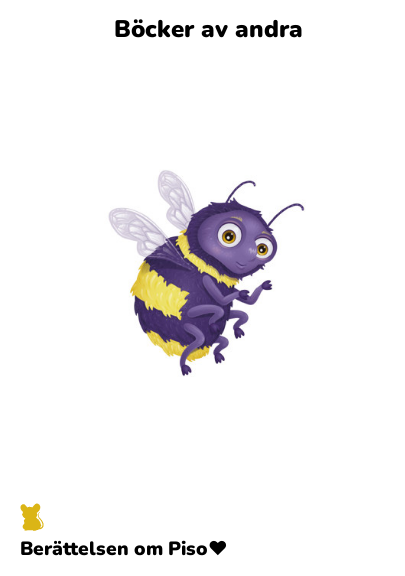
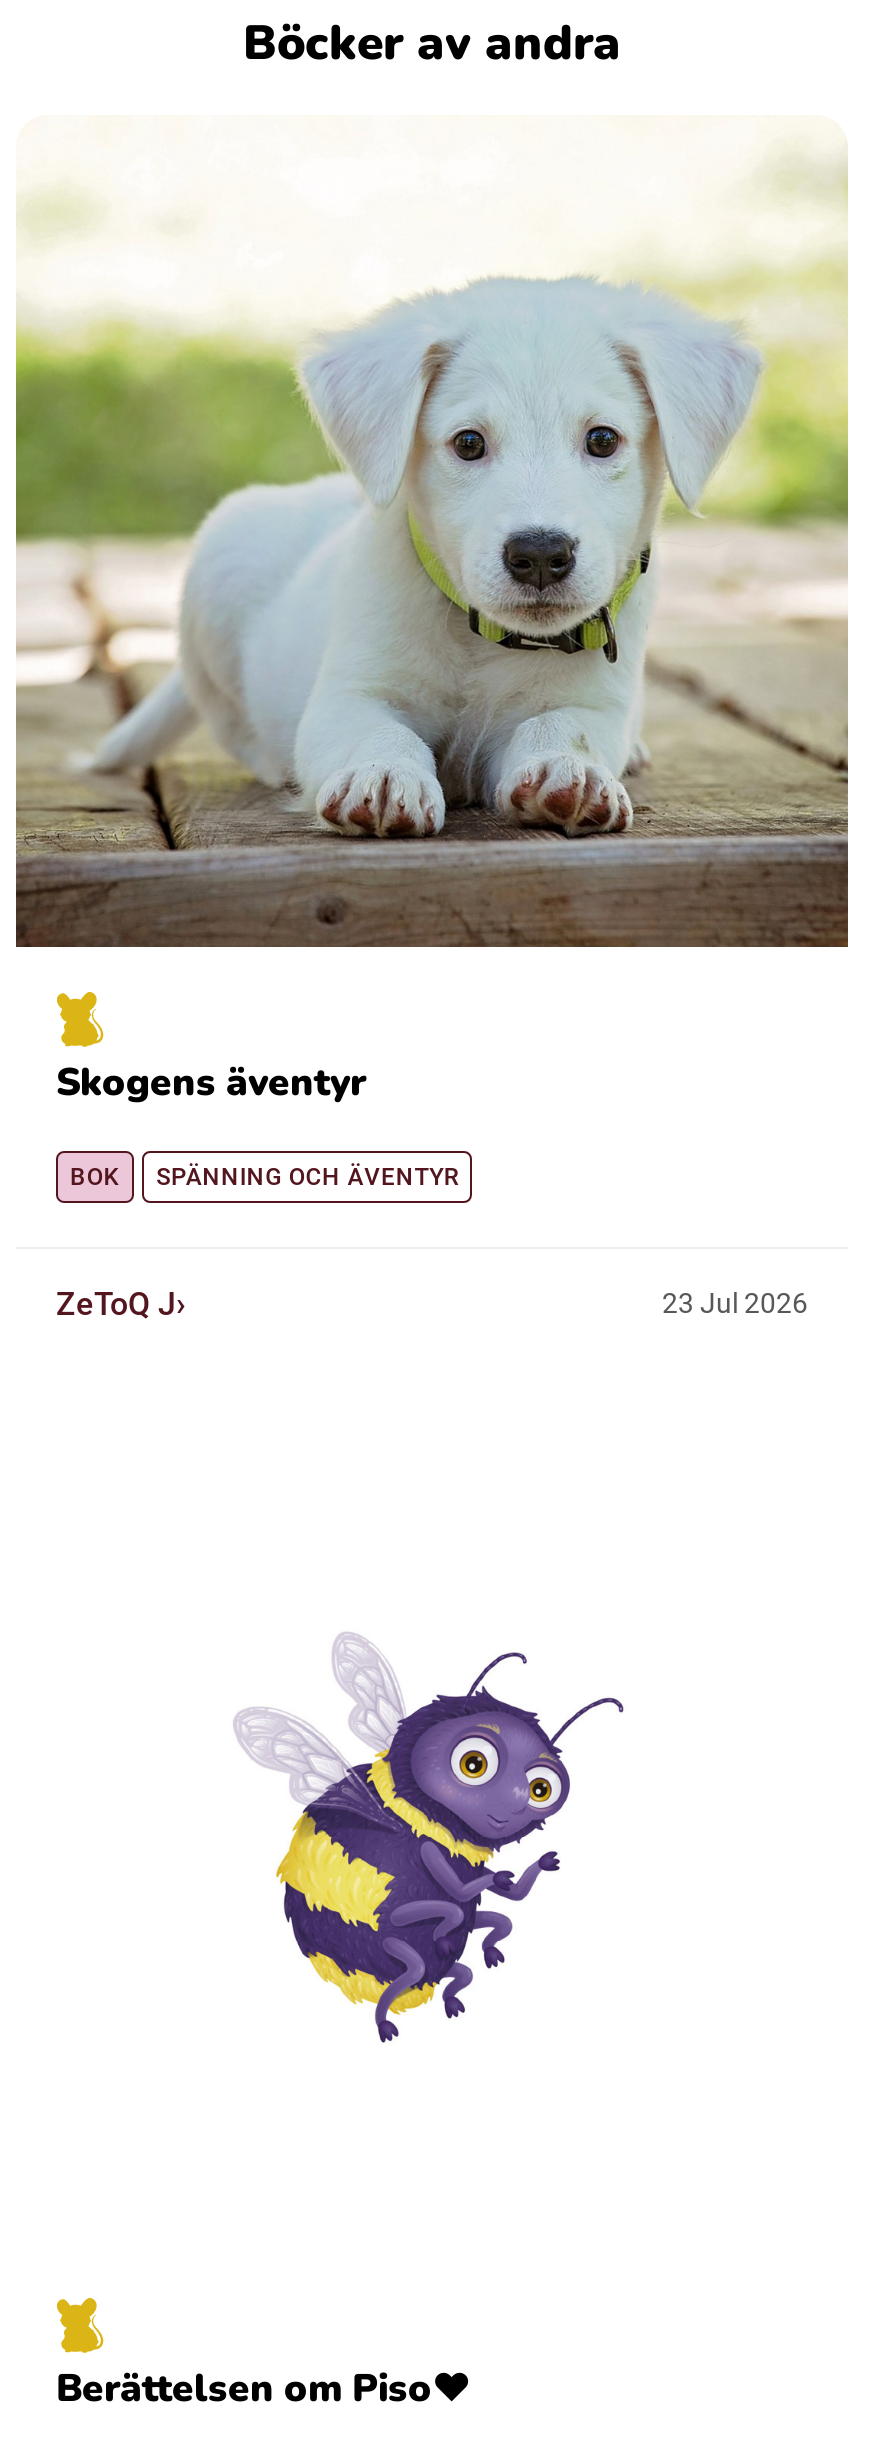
+ [image]

+ Skogens äventyr
+ BOK
+ SPÄNNING OCH ÄVENTYR
+ ZeToQ J
+ 23 Jul 2026
